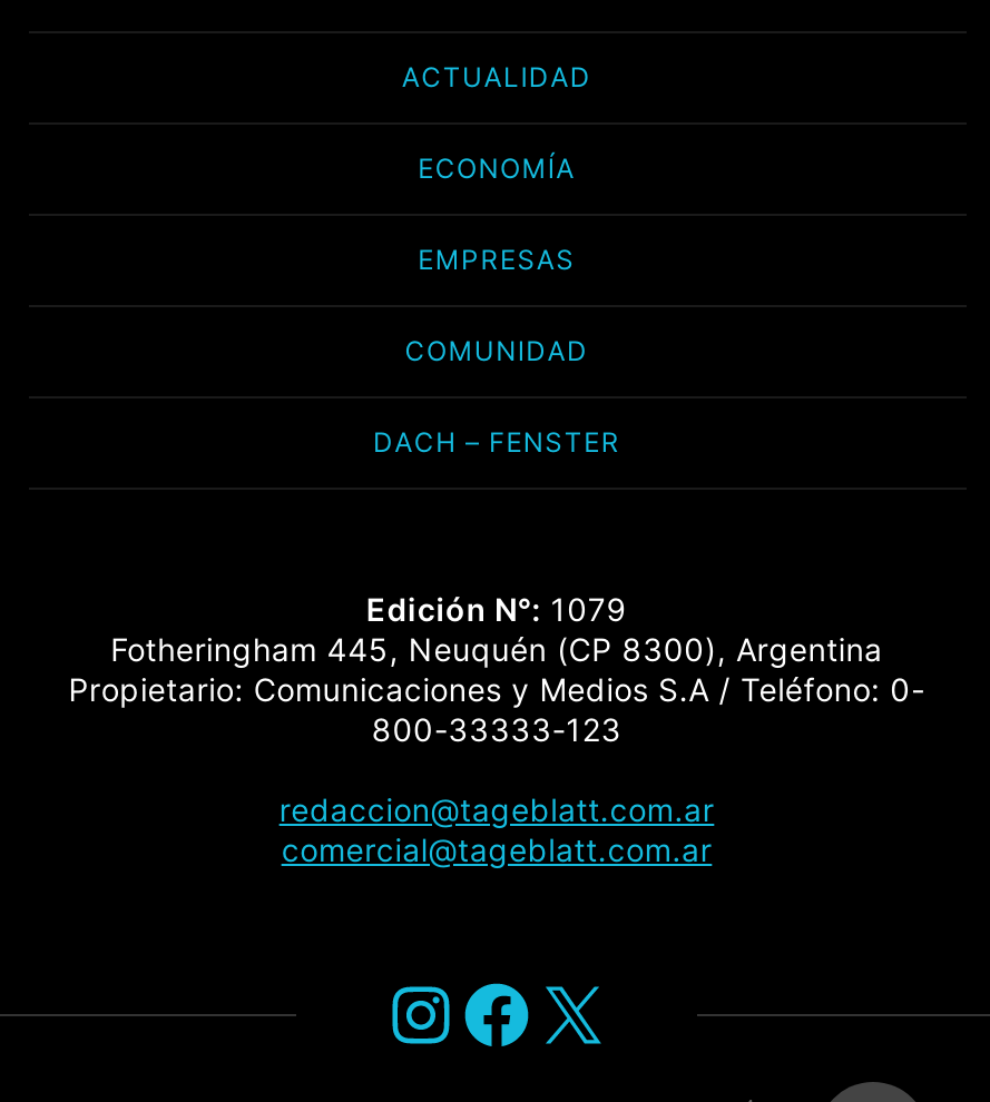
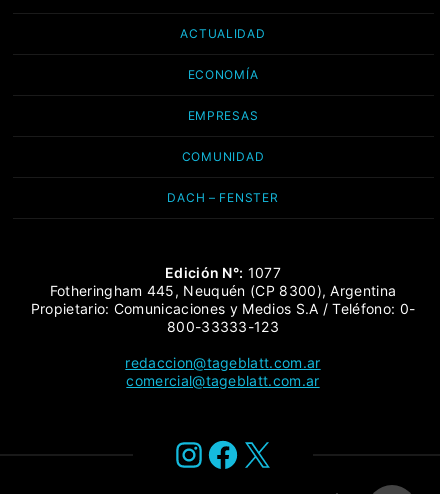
- Edición N°: 1079
+ Edición N°: 1077
